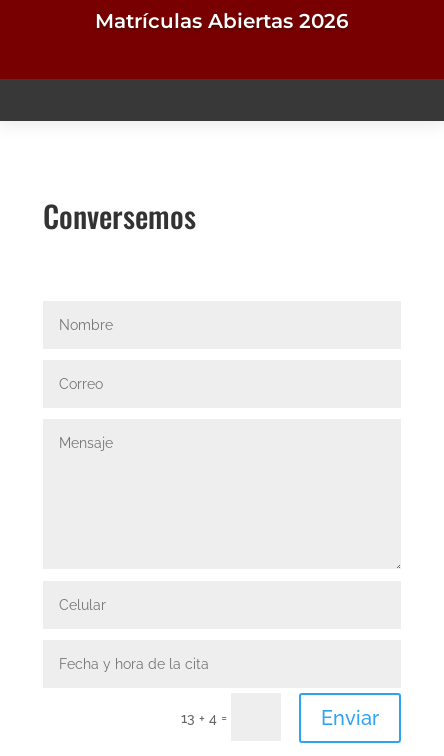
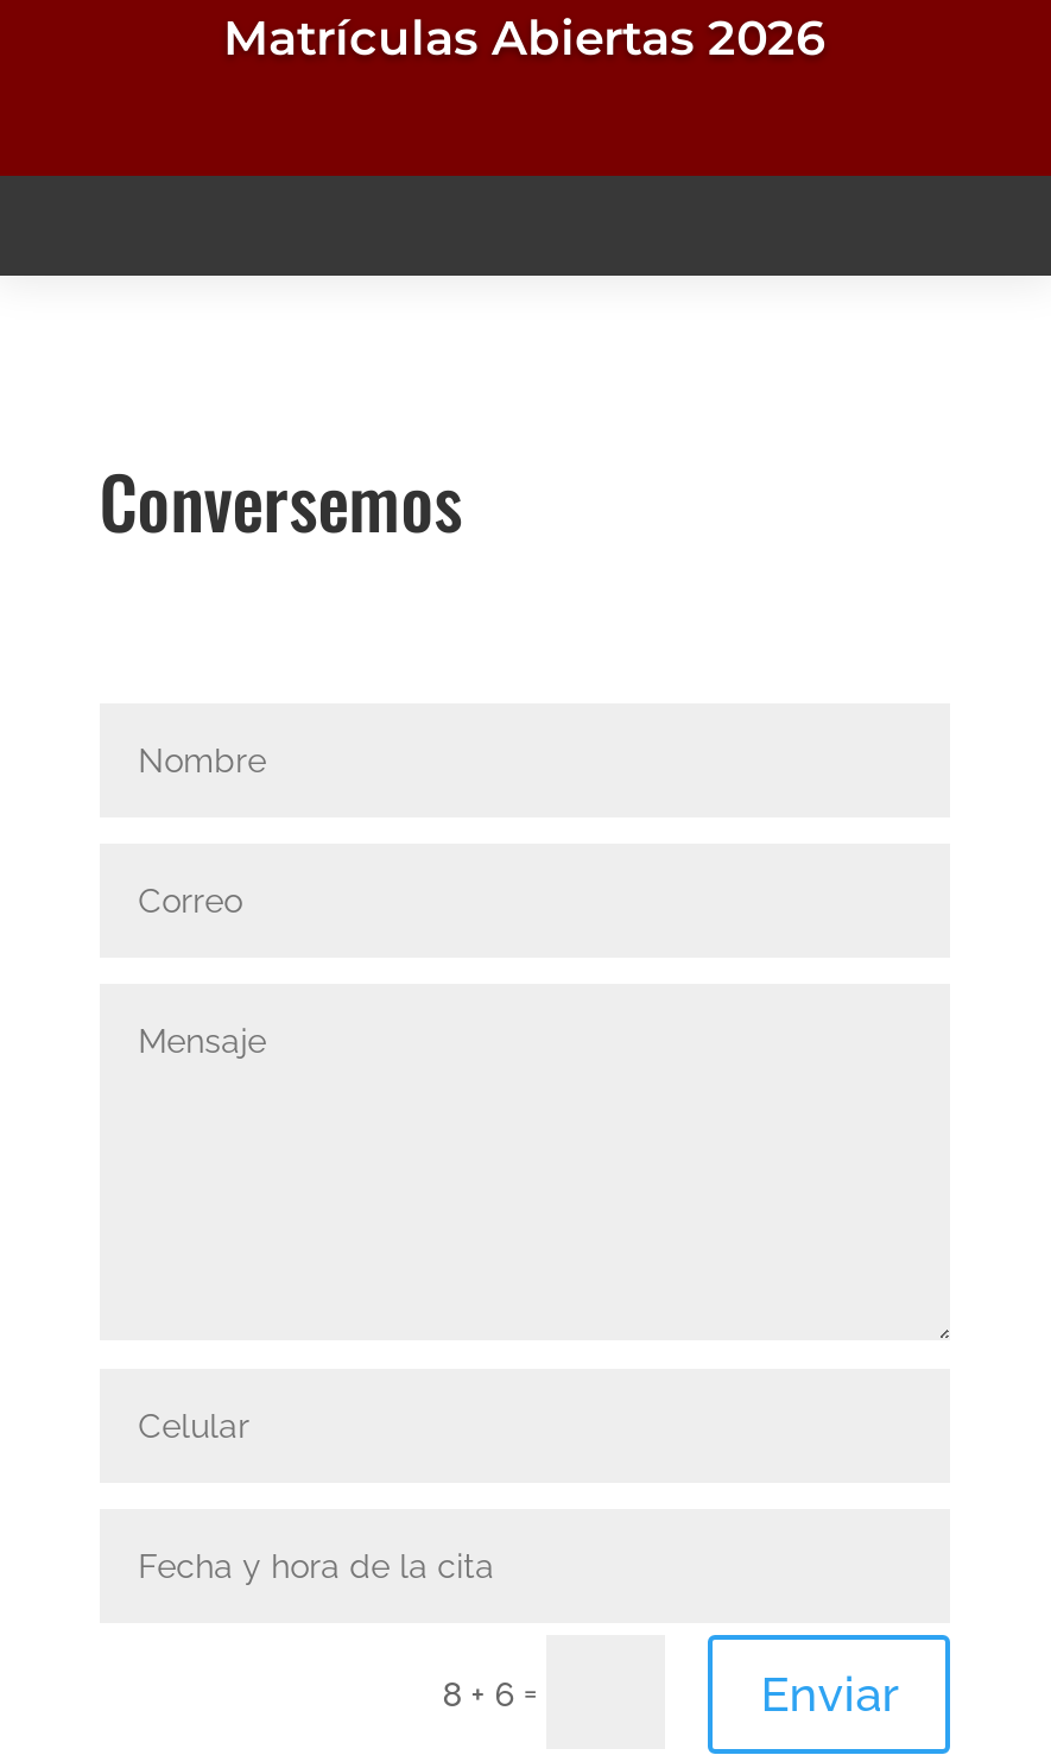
- 13 + 4 =
+ 8 + 6 =
